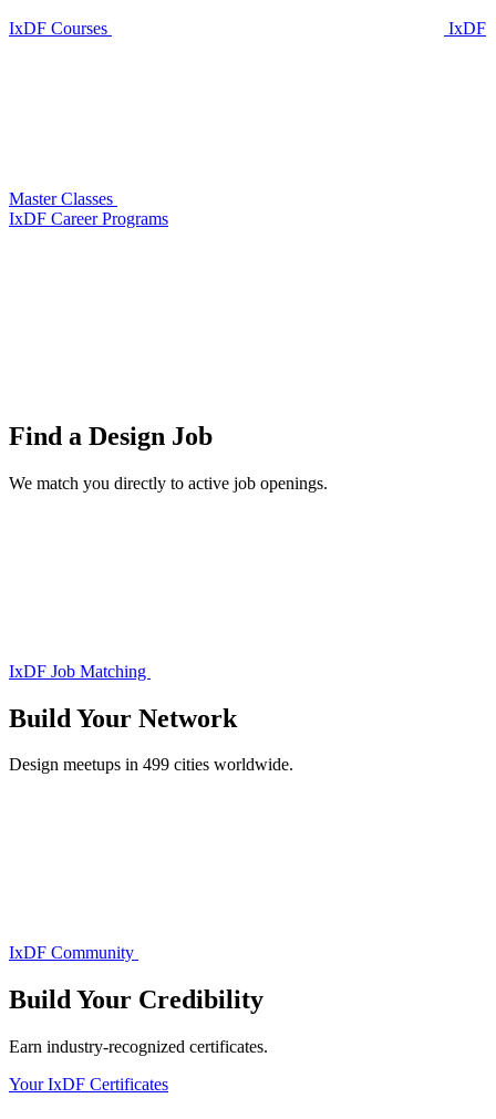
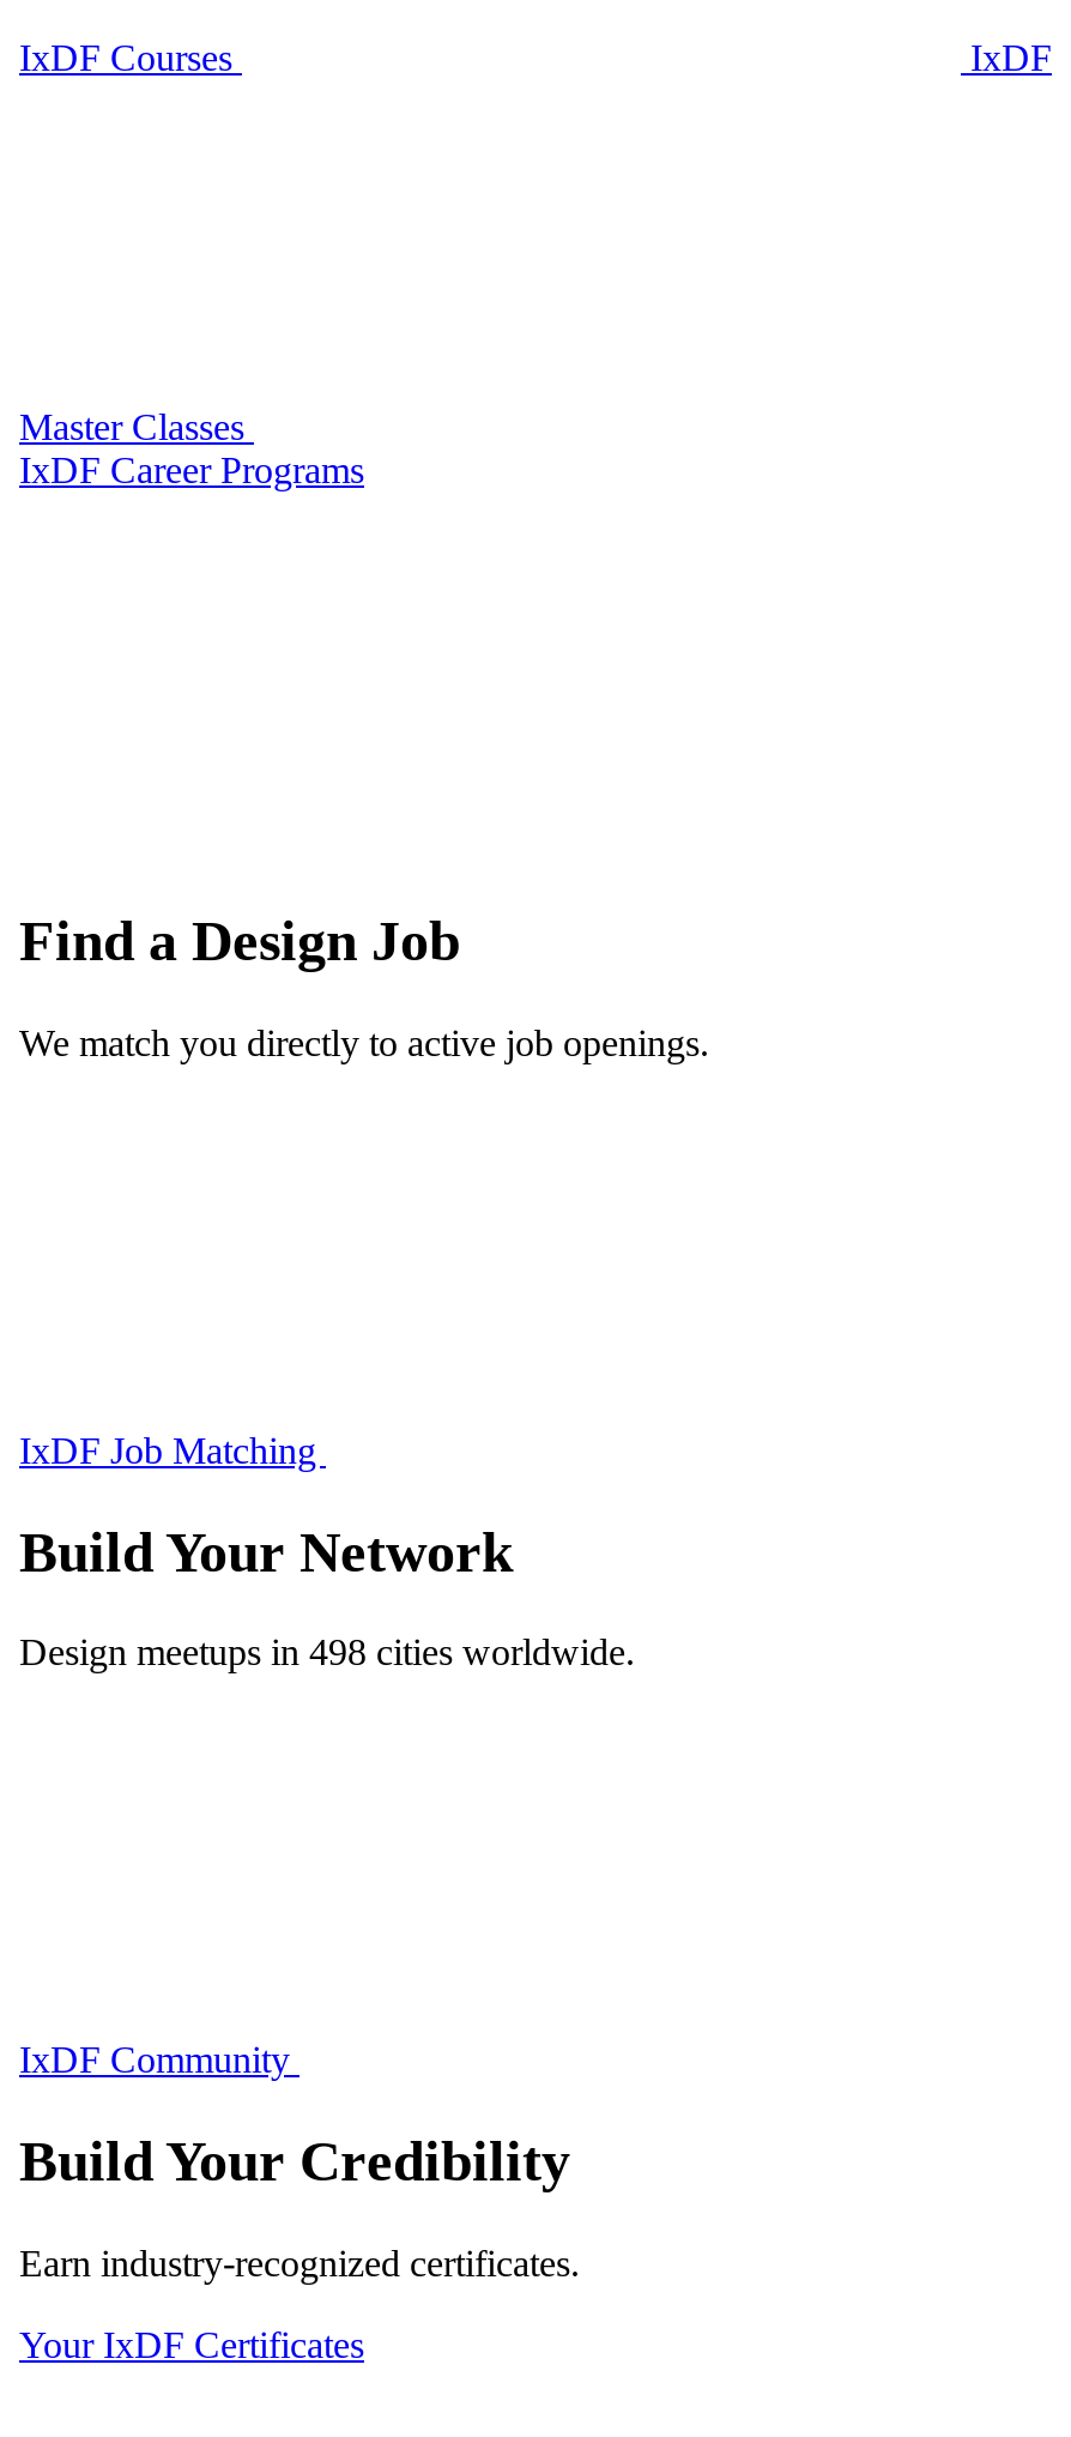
- Design meetups in 499 cities worldwide.
+ Design meetups in 498 cities worldwide.
